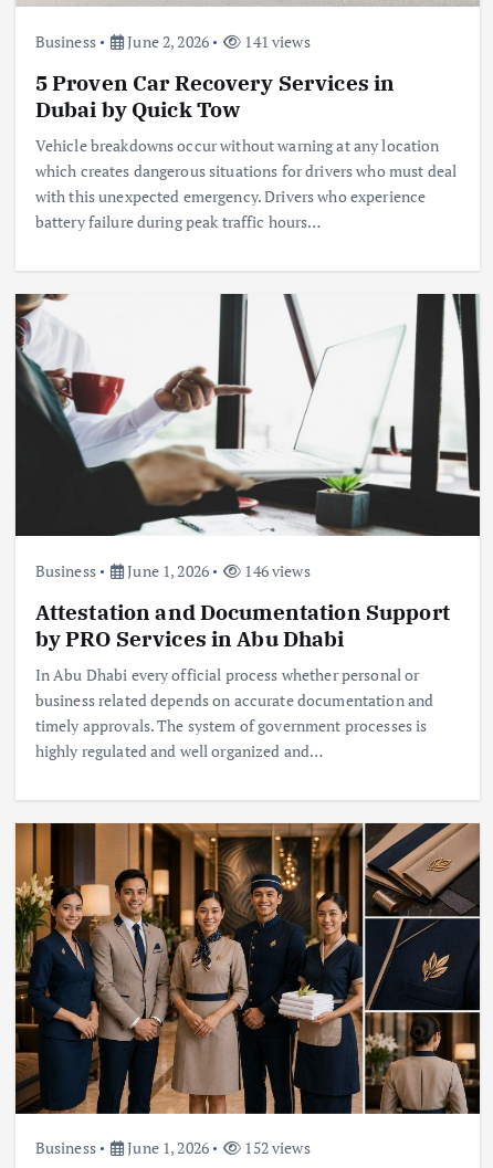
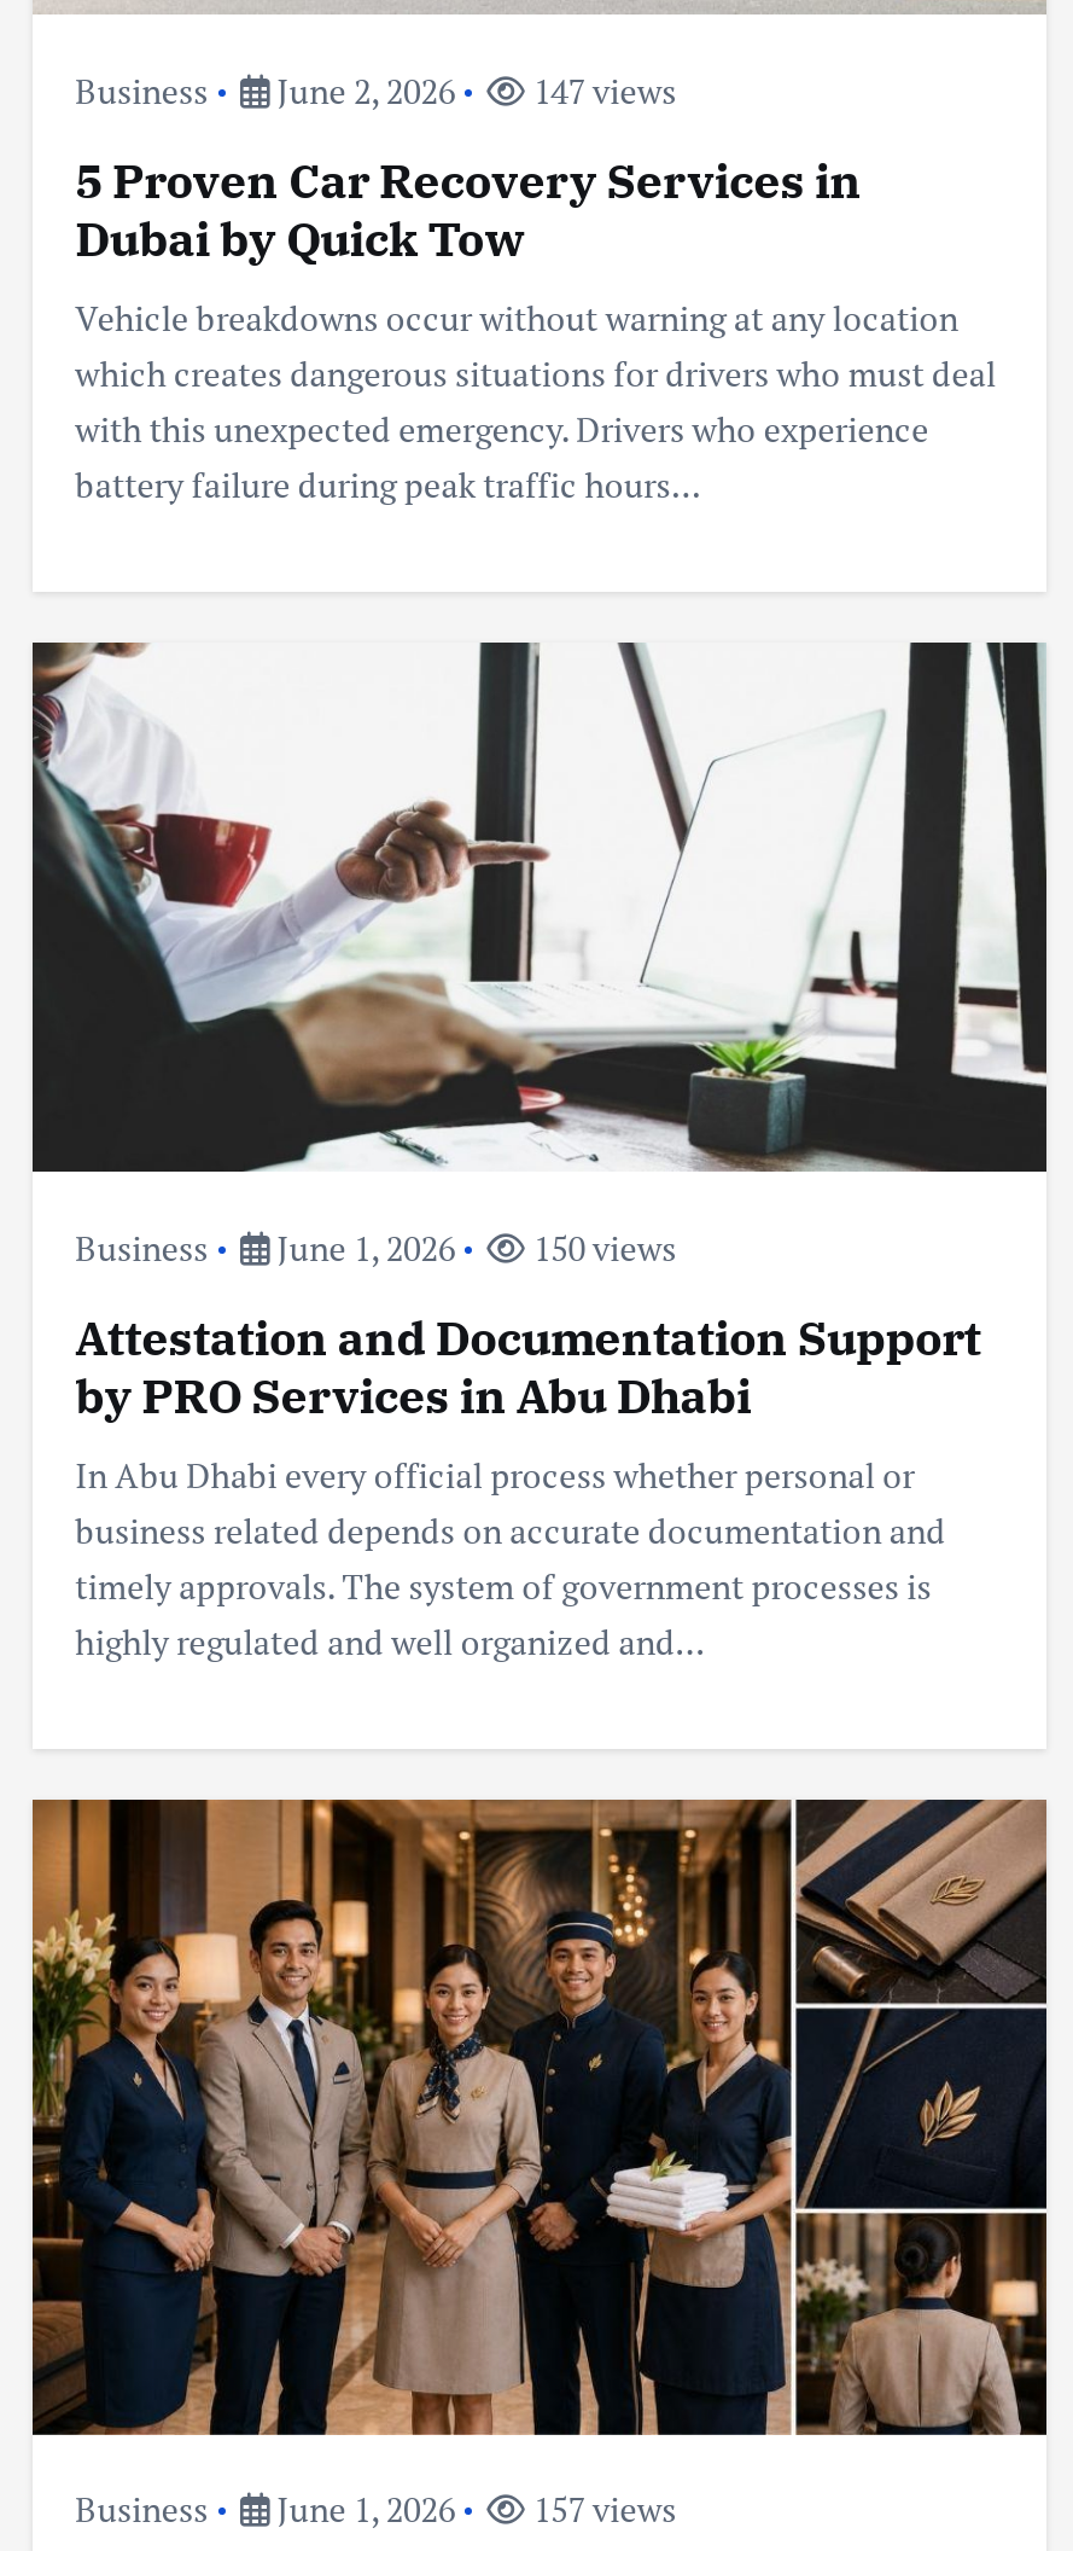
- Business June 2, 2026 141 views
+ Business June 2, 2026 147 views

- Business June 1, 2026 146 views
+ Business June 1, 2026 150 views

- Business June 1, 2026 152 views
+ Business June 1, 2026 157 views
